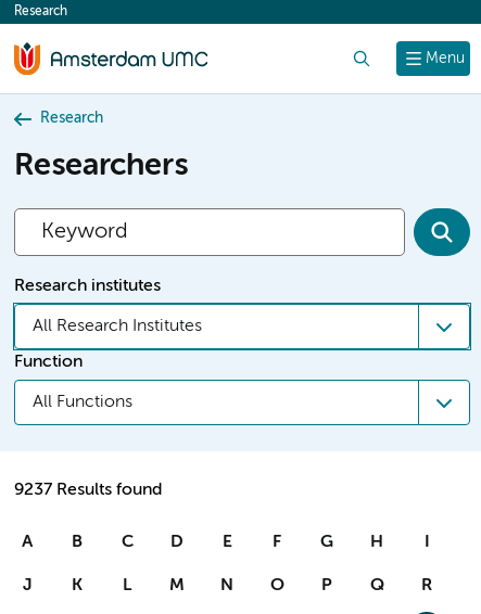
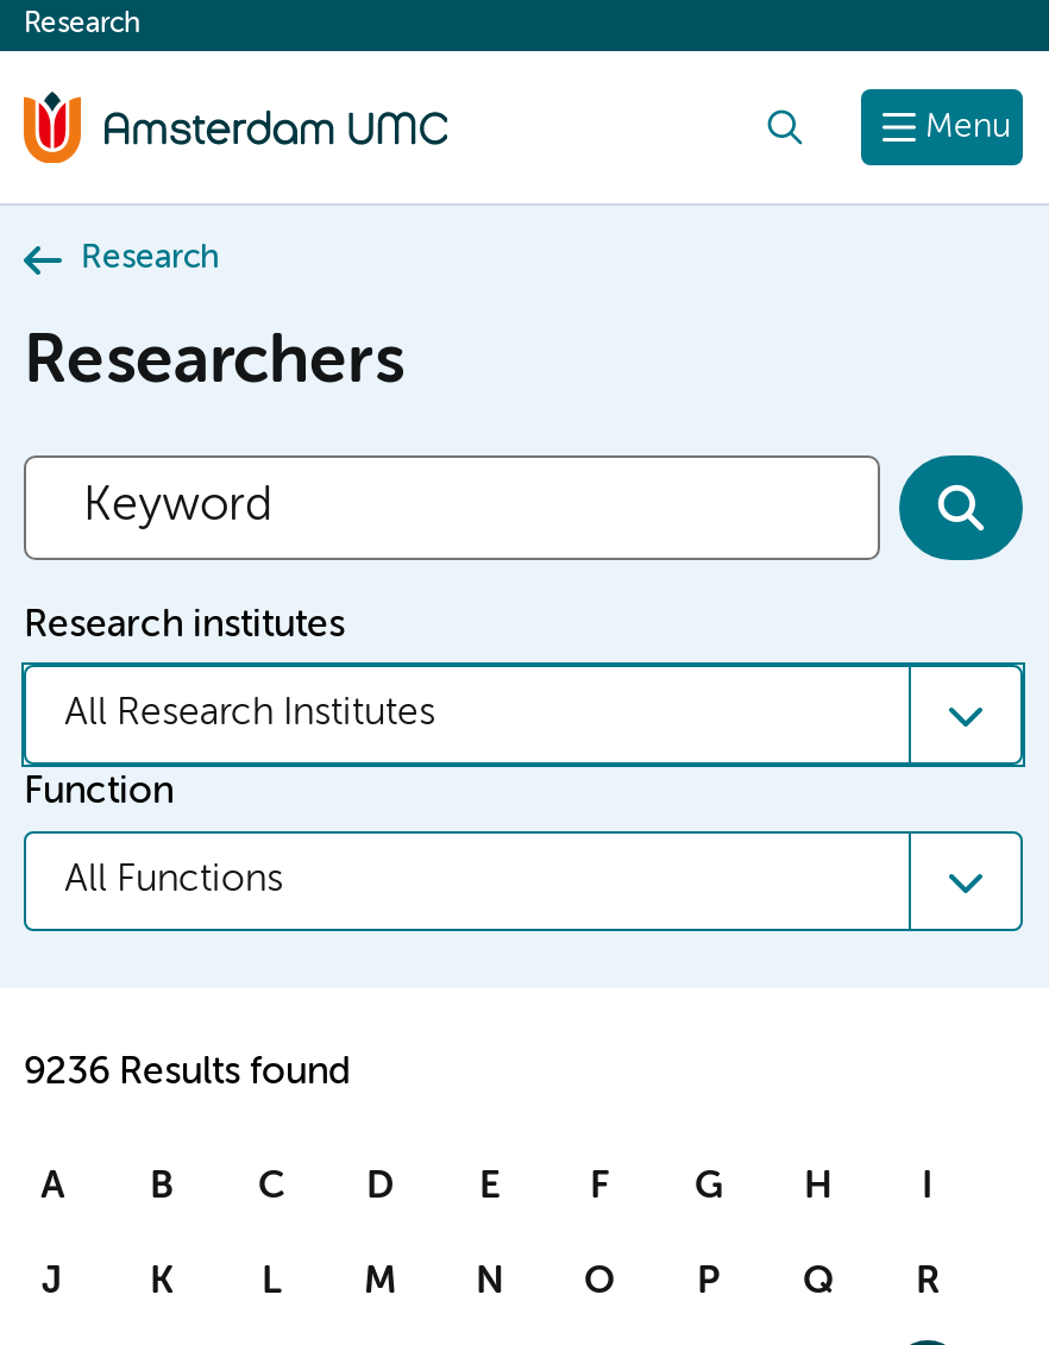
- 9237 Results found
+ 9236 Results found
